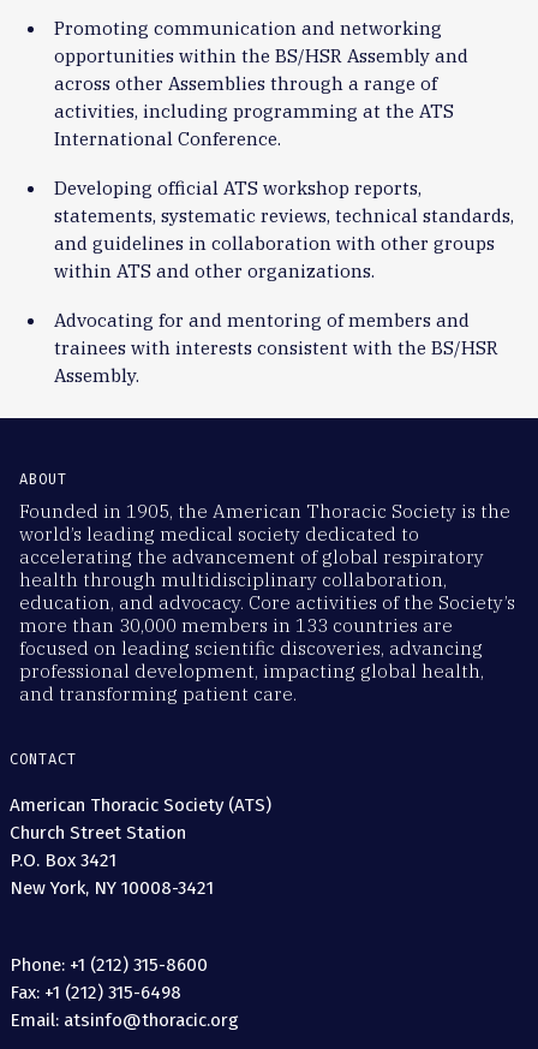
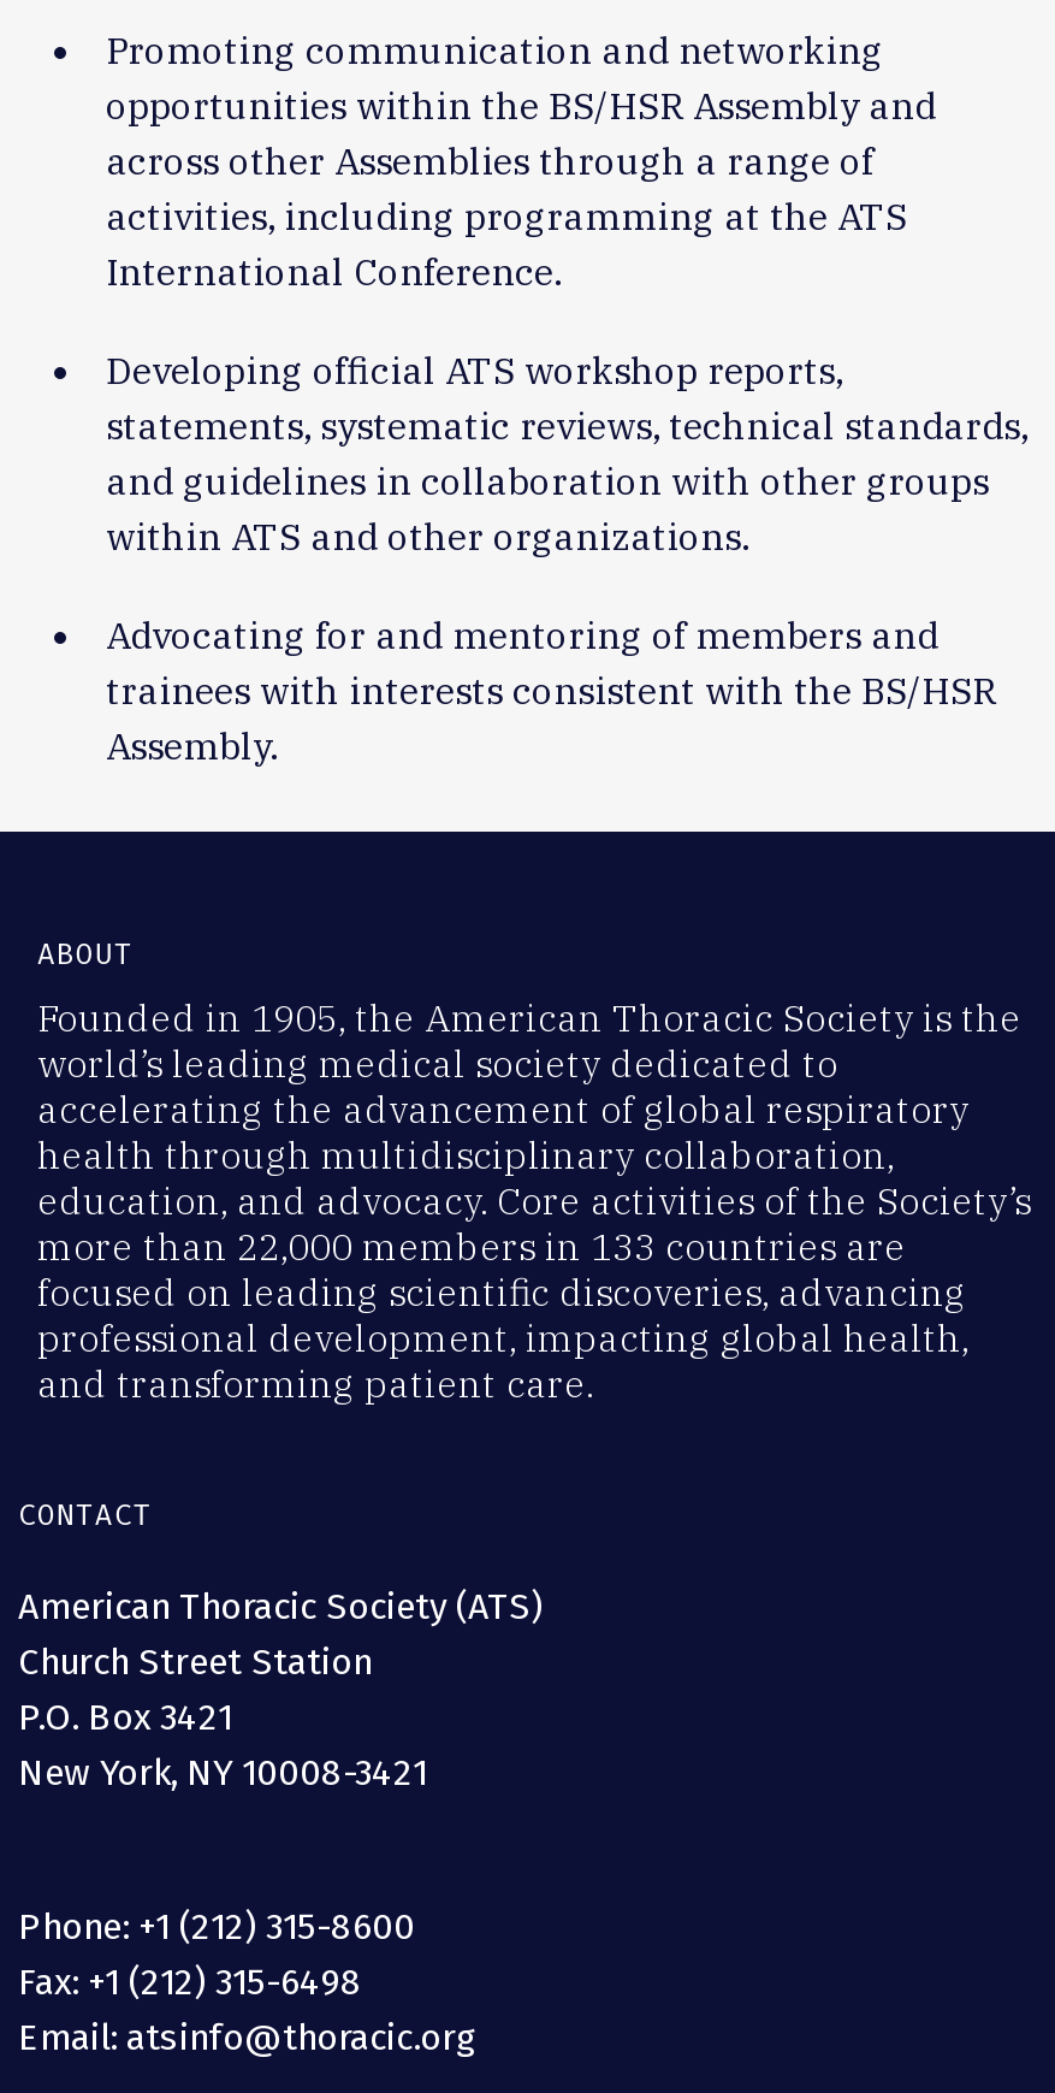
- more than 30,000 members in 133 countries are
+ more than 22,000 members in 133 countries are
